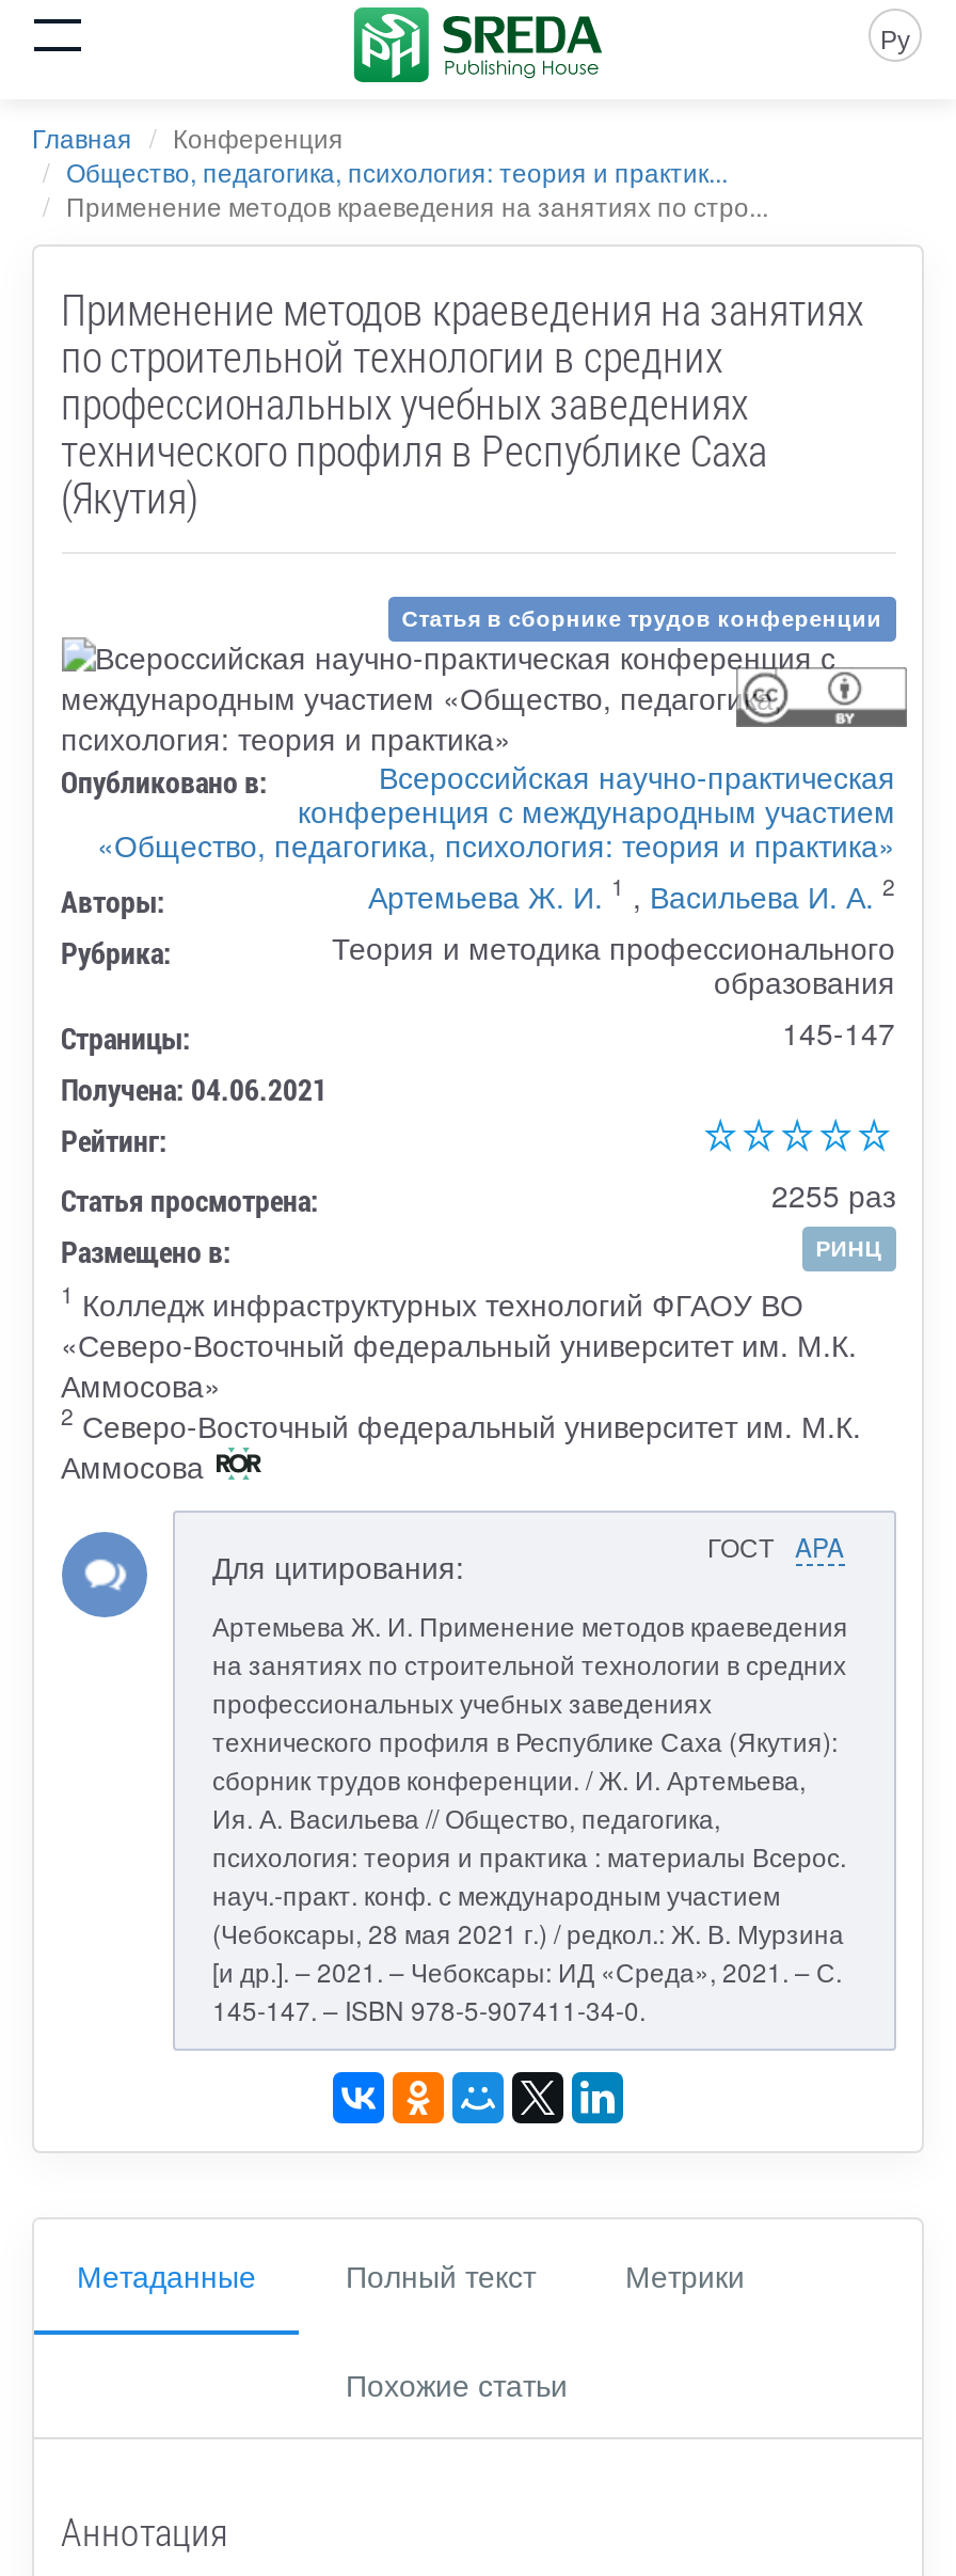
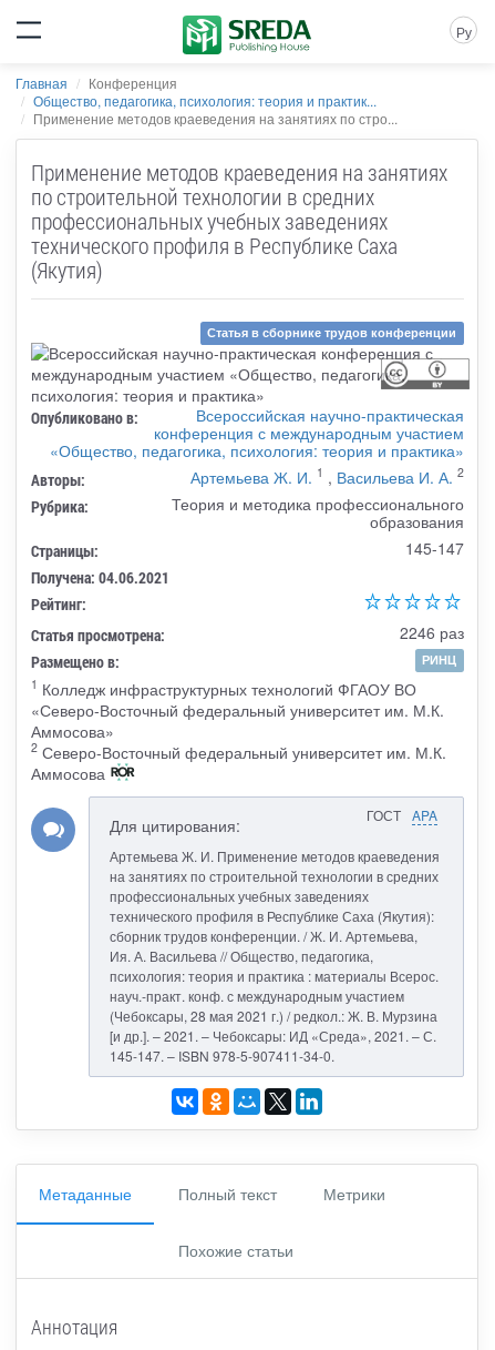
- 2255 раз
+ 2246 раз
